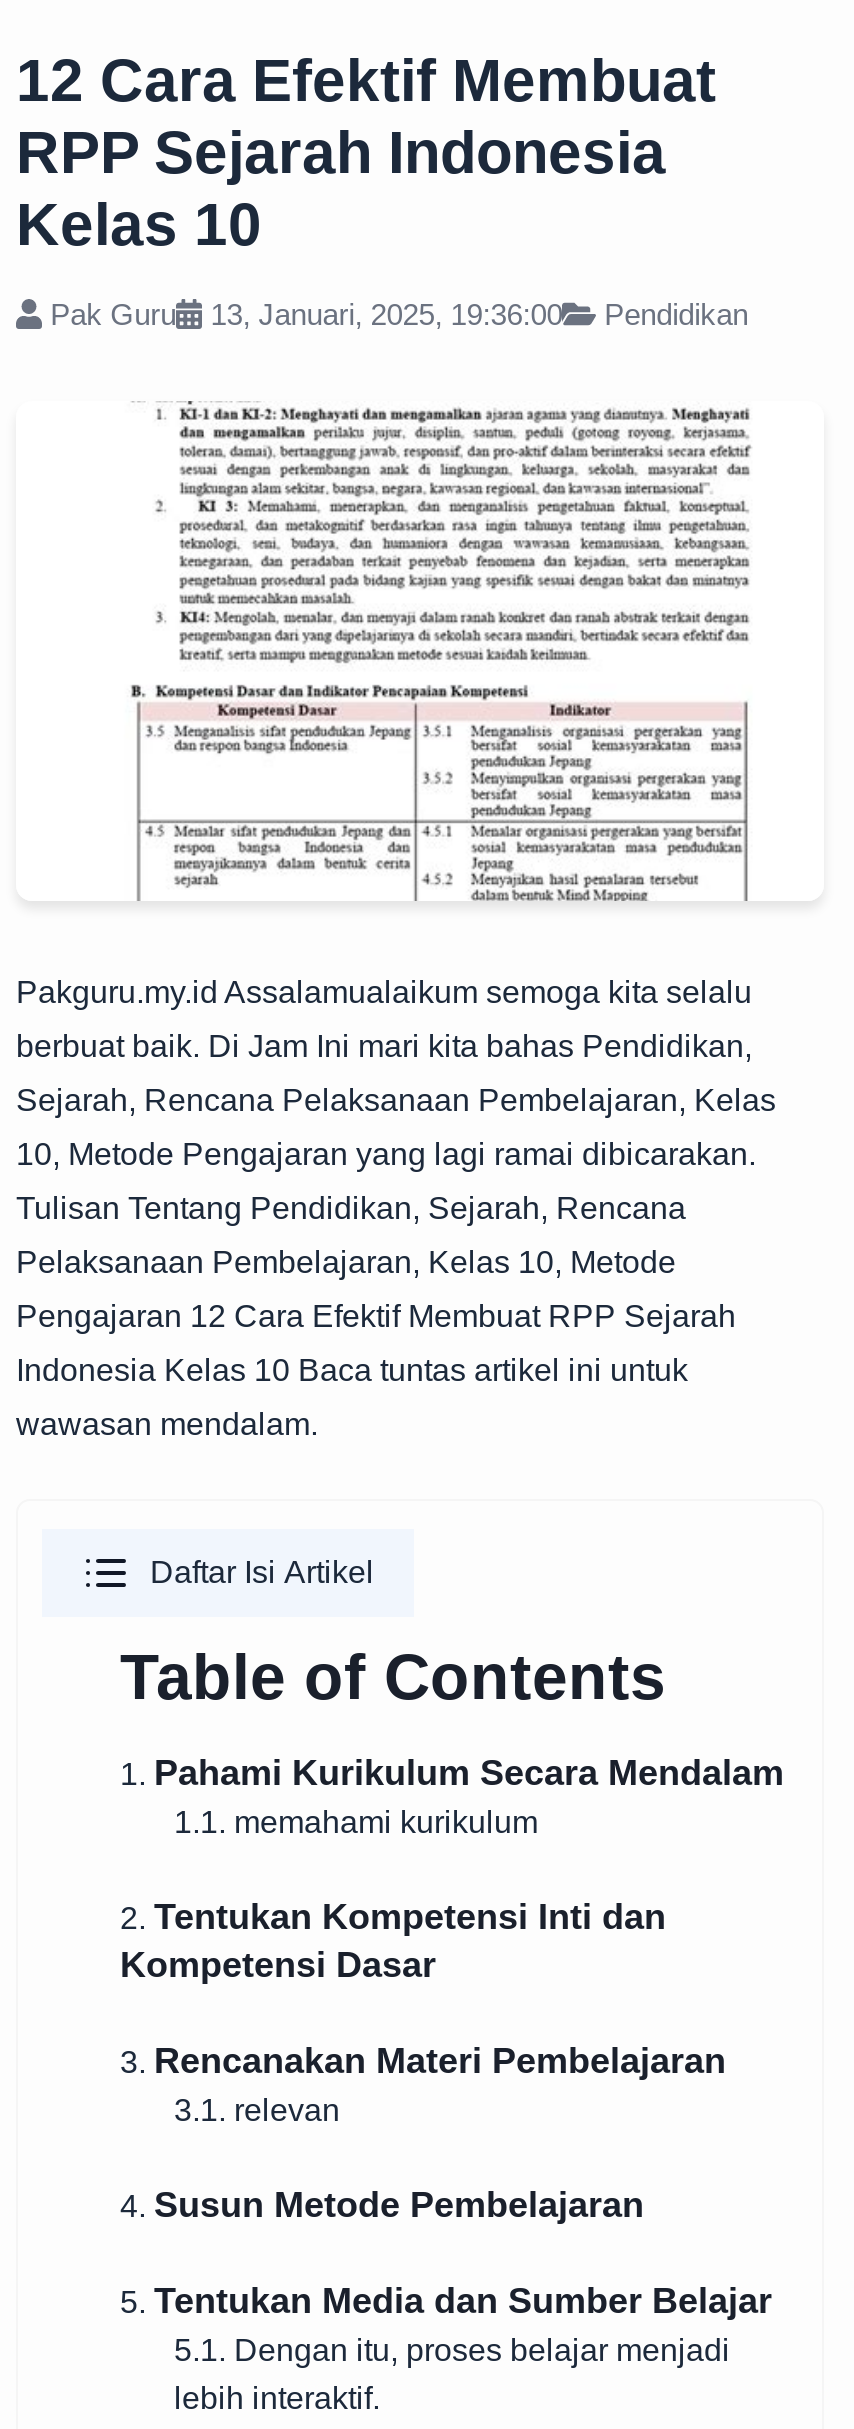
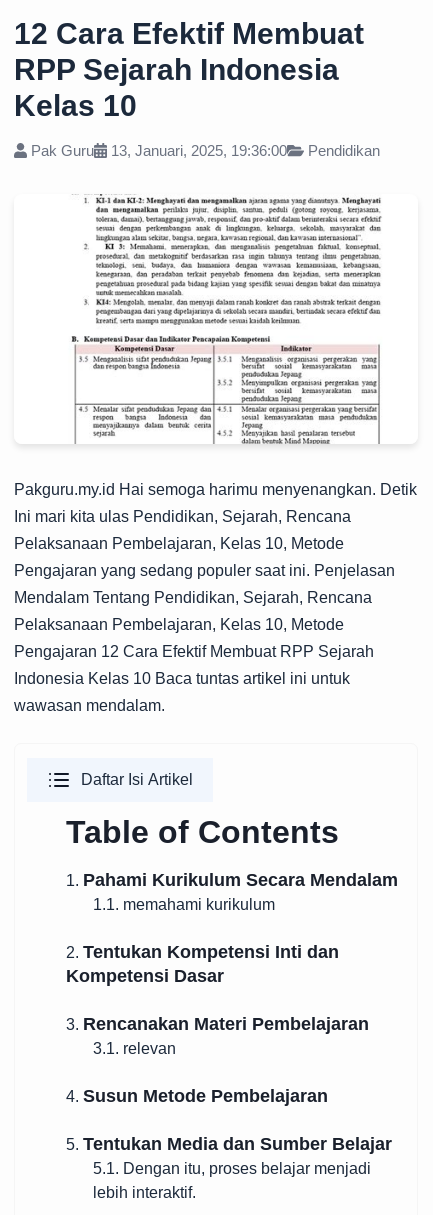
- Pakguru.my.id Assalamualaikum semoga kita selalu
+ Pakguru.my.id Hai semoga harimu menyenangkan. Detik

- berbuat baik. Di Jam Ini mari kita bahas Pendidikan,
+ Ini mari kita ulas Pendidikan, Sejarah, Rencana

- Sejarah, Rencana Pelaksanaan Pembelajaran, Kelas
+ Pelaksanaan Pembelajaran, Kelas 10, Metode

- 10, Metode Pengajaran yang lagi ramai dibicarakan.
+ Pengajaran yang sedang populer saat ini. Penjelasan

- Tulisan Tentang Pendidikan, Sejarah, Rencana
+ Mendalam Tentang Pendidikan, Sejarah, Rencana
